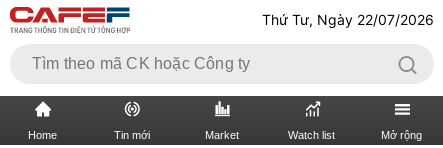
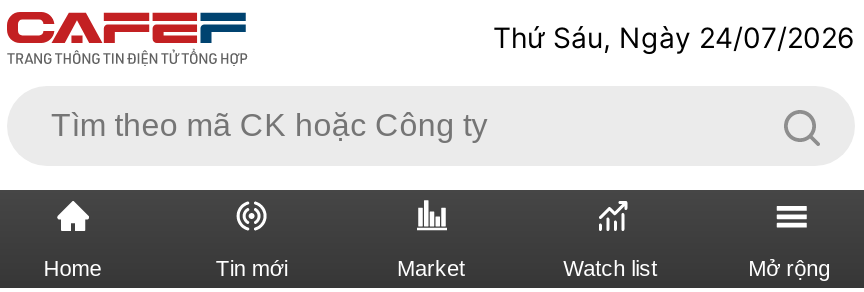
- Thứ Tư, Ngày 22/07/2026
+ Thứ Sáu, Ngày 24/07/2026
